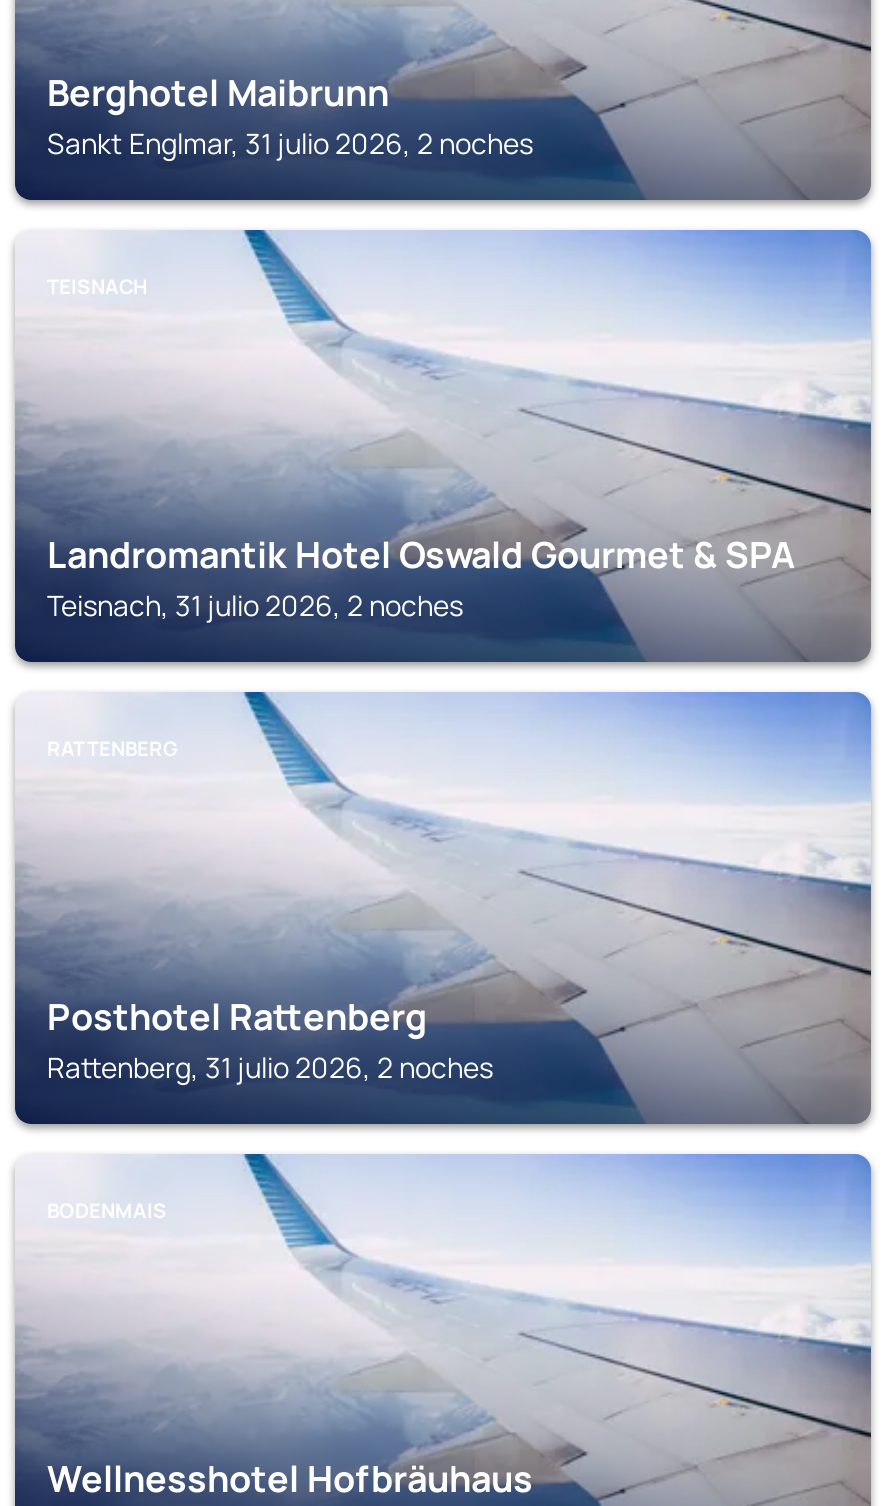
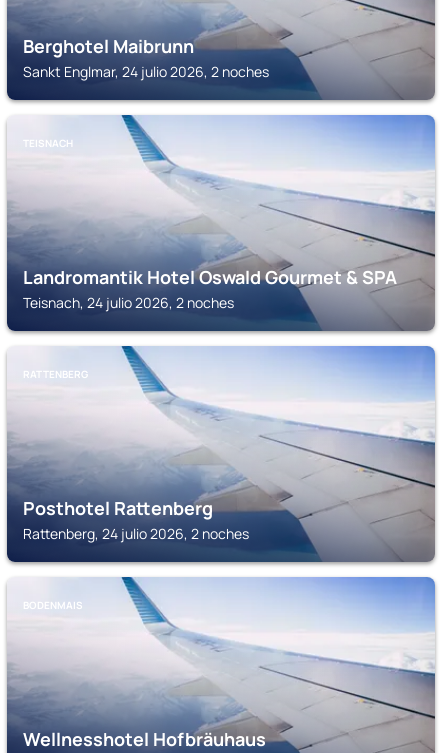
- Sankt Englmar, 31 julio 2026, 2 noches
+ Sankt Englmar, 24 julio 2026, 2 noches

- Teisnach, 31 julio 2026, 2 noches
+ Teisnach, 24 julio 2026, 2 noches

- Rattenberg, 31 julio 2026, 2 noches
+ Rattenberg, 24 julio 2026, 2 noches
